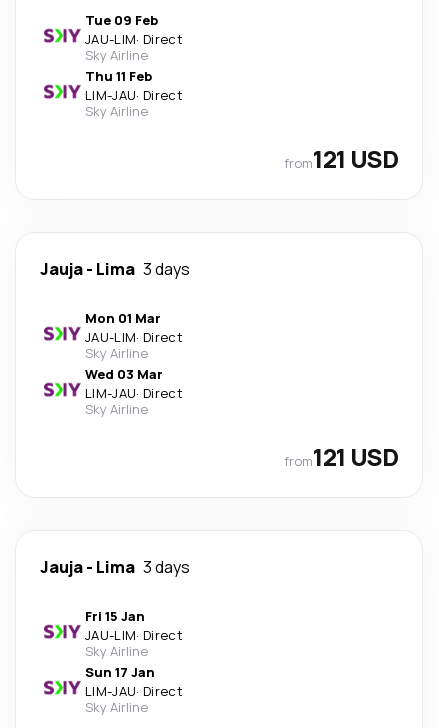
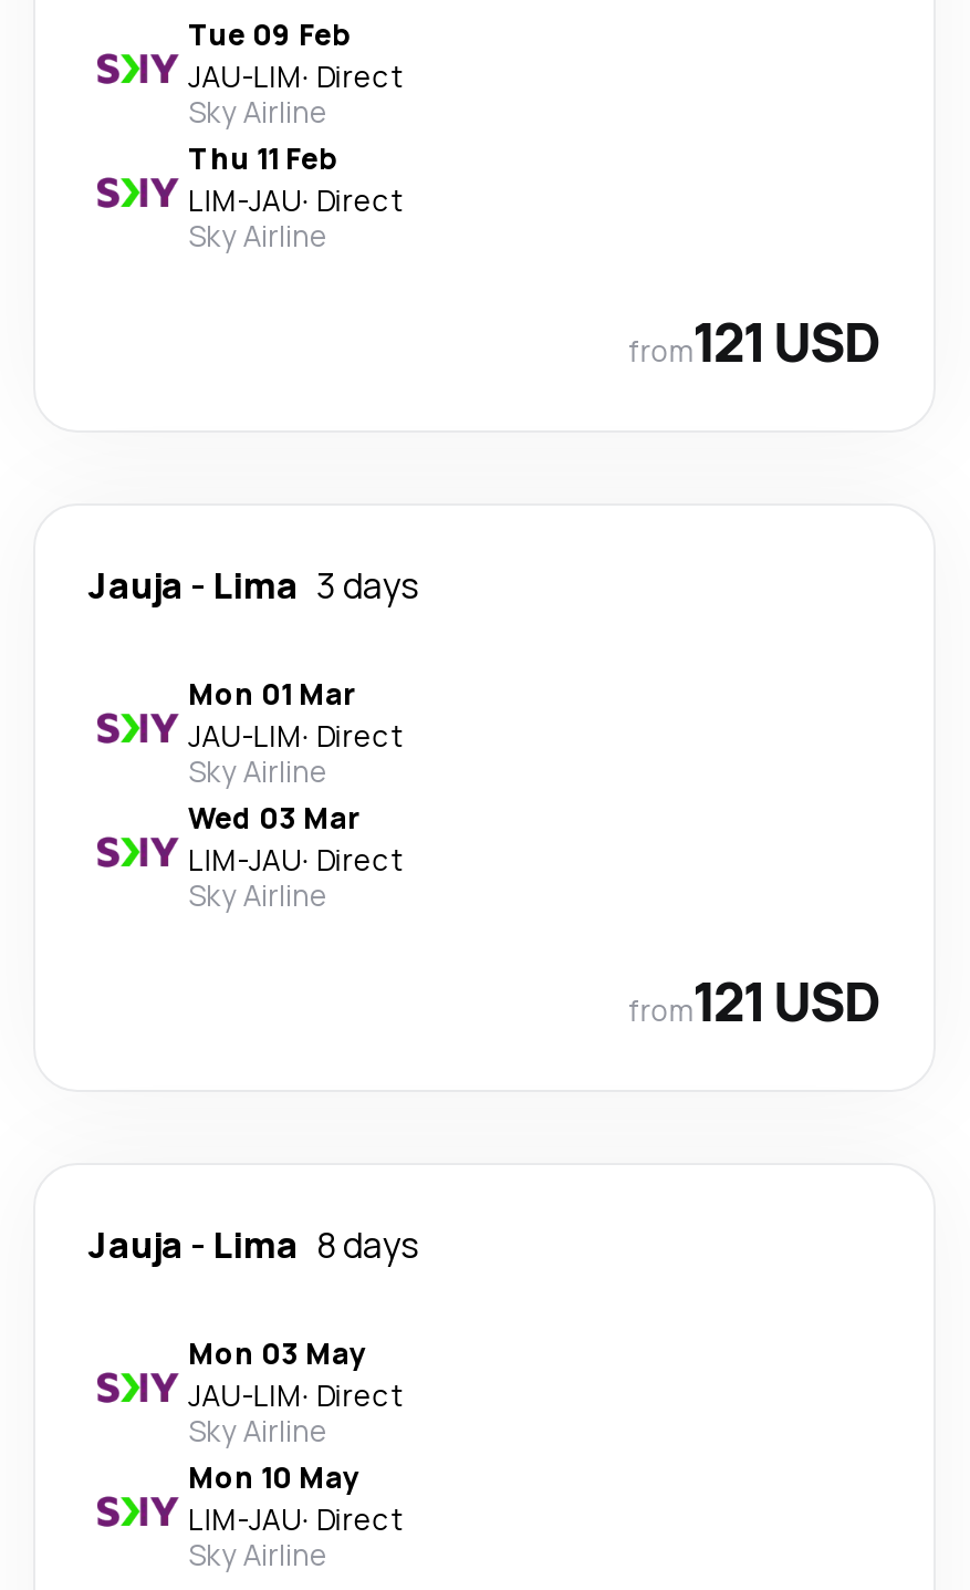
- Jauja - Lima 3 days
+ Jauja - Lima 8 days

- Fri 15 Jan
+ Mon 03 May

- Sun 17 Jan
+ Mon 10 May
